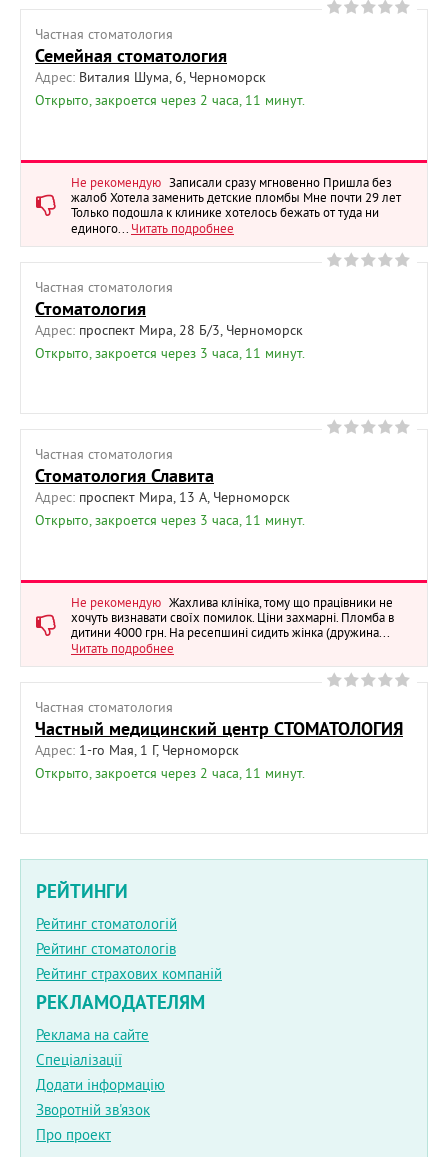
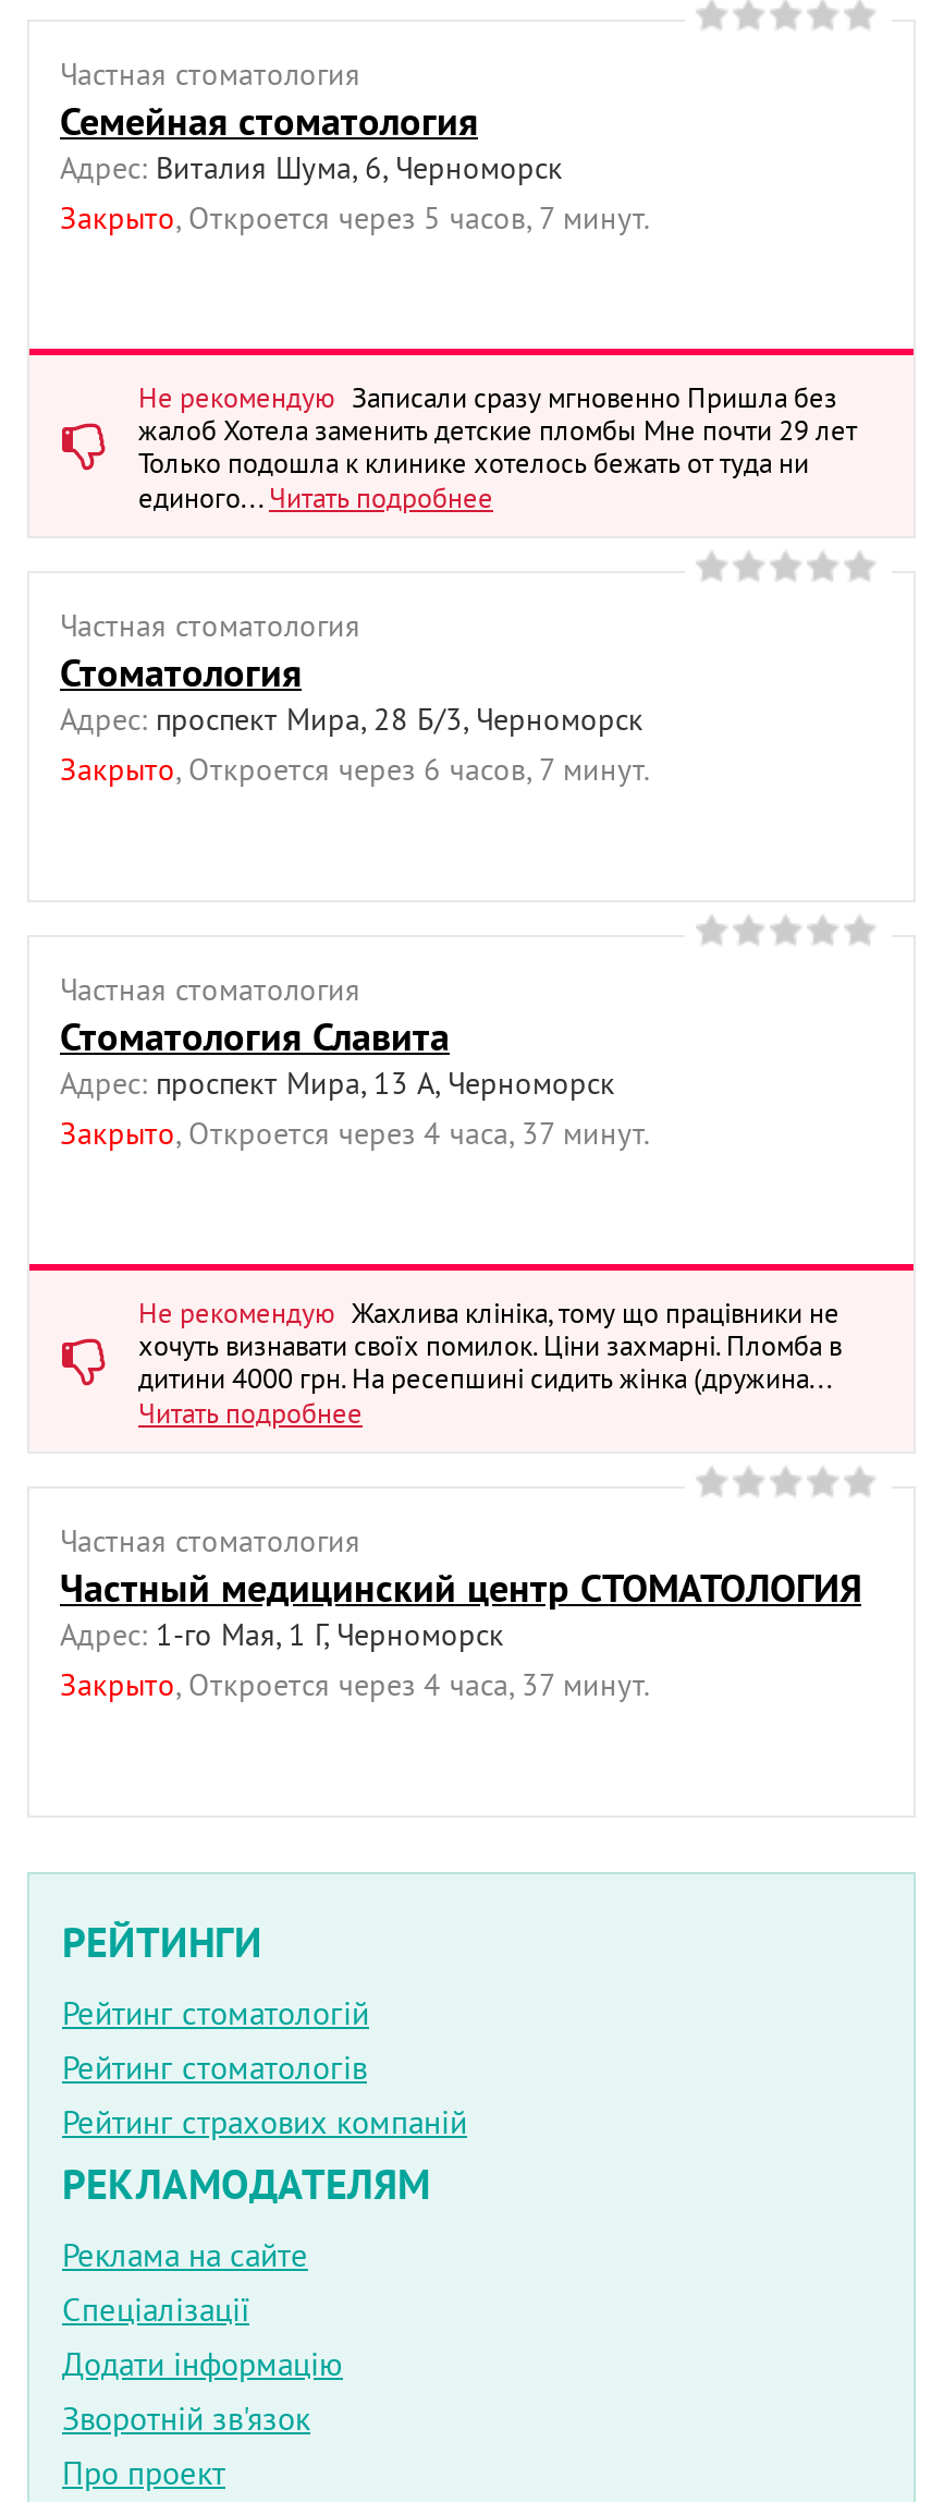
- Открыто, закроется через 2 часа, 11 минут.
+ Закрыто, Откроется через 5 часов, 7 минут.

- Открыто, закроется через 3 часа, 11 минут.
+ Закрыто, Откроется через 6 часов, 7 минут.

- Открыто, закроется через 3 часа, 11 минут.
+ Закрыто, Откроется через 4 часа, 37 минут.

- Открыто, закроется через 2 часа, 11 минут.
+ Закрыто, Откроется через 4 часа, 37 минут.
